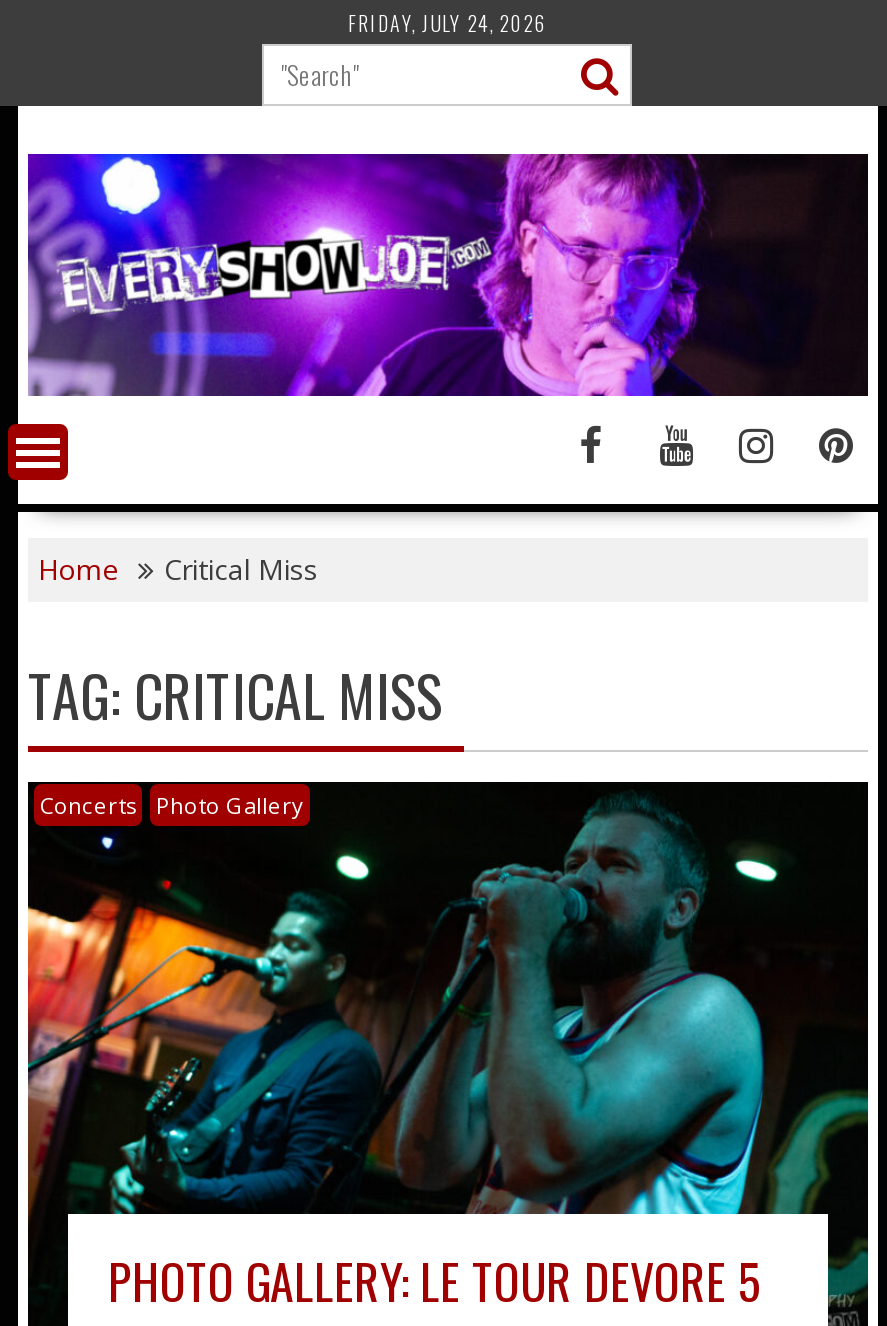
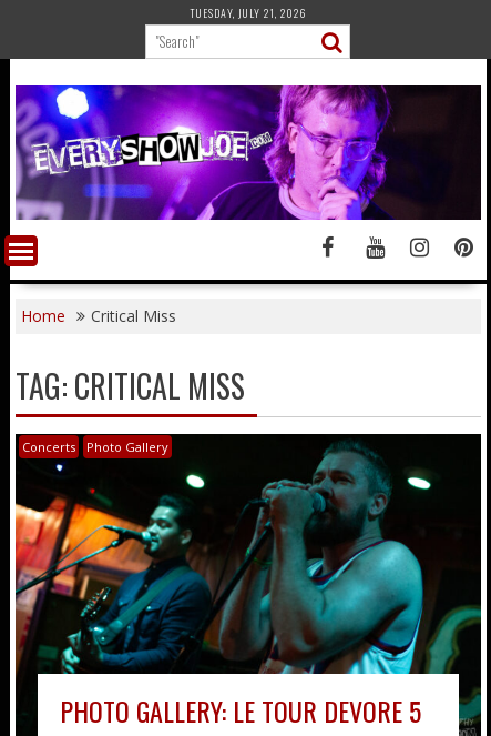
- FRIDAY, JULY 24, 2026
+ TUESDAY, JULY 21, 2026
